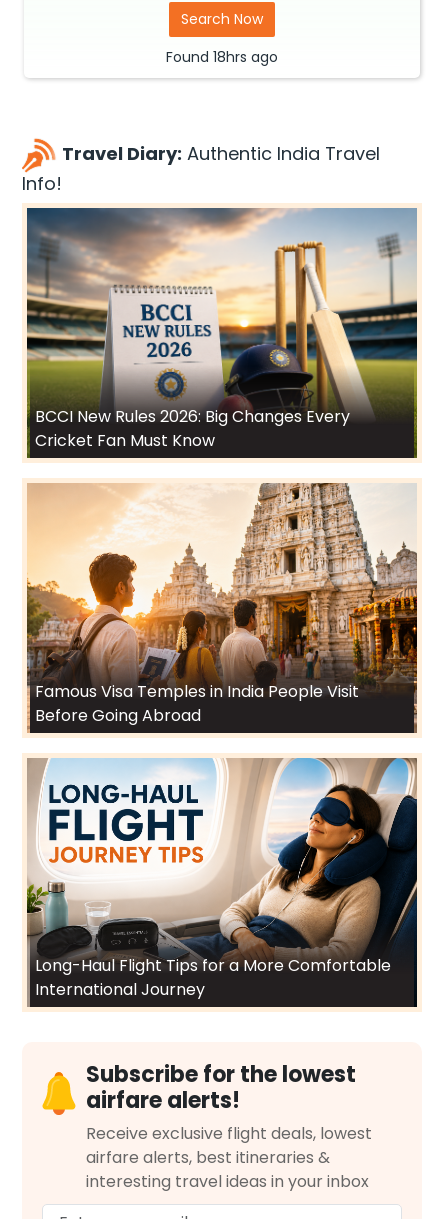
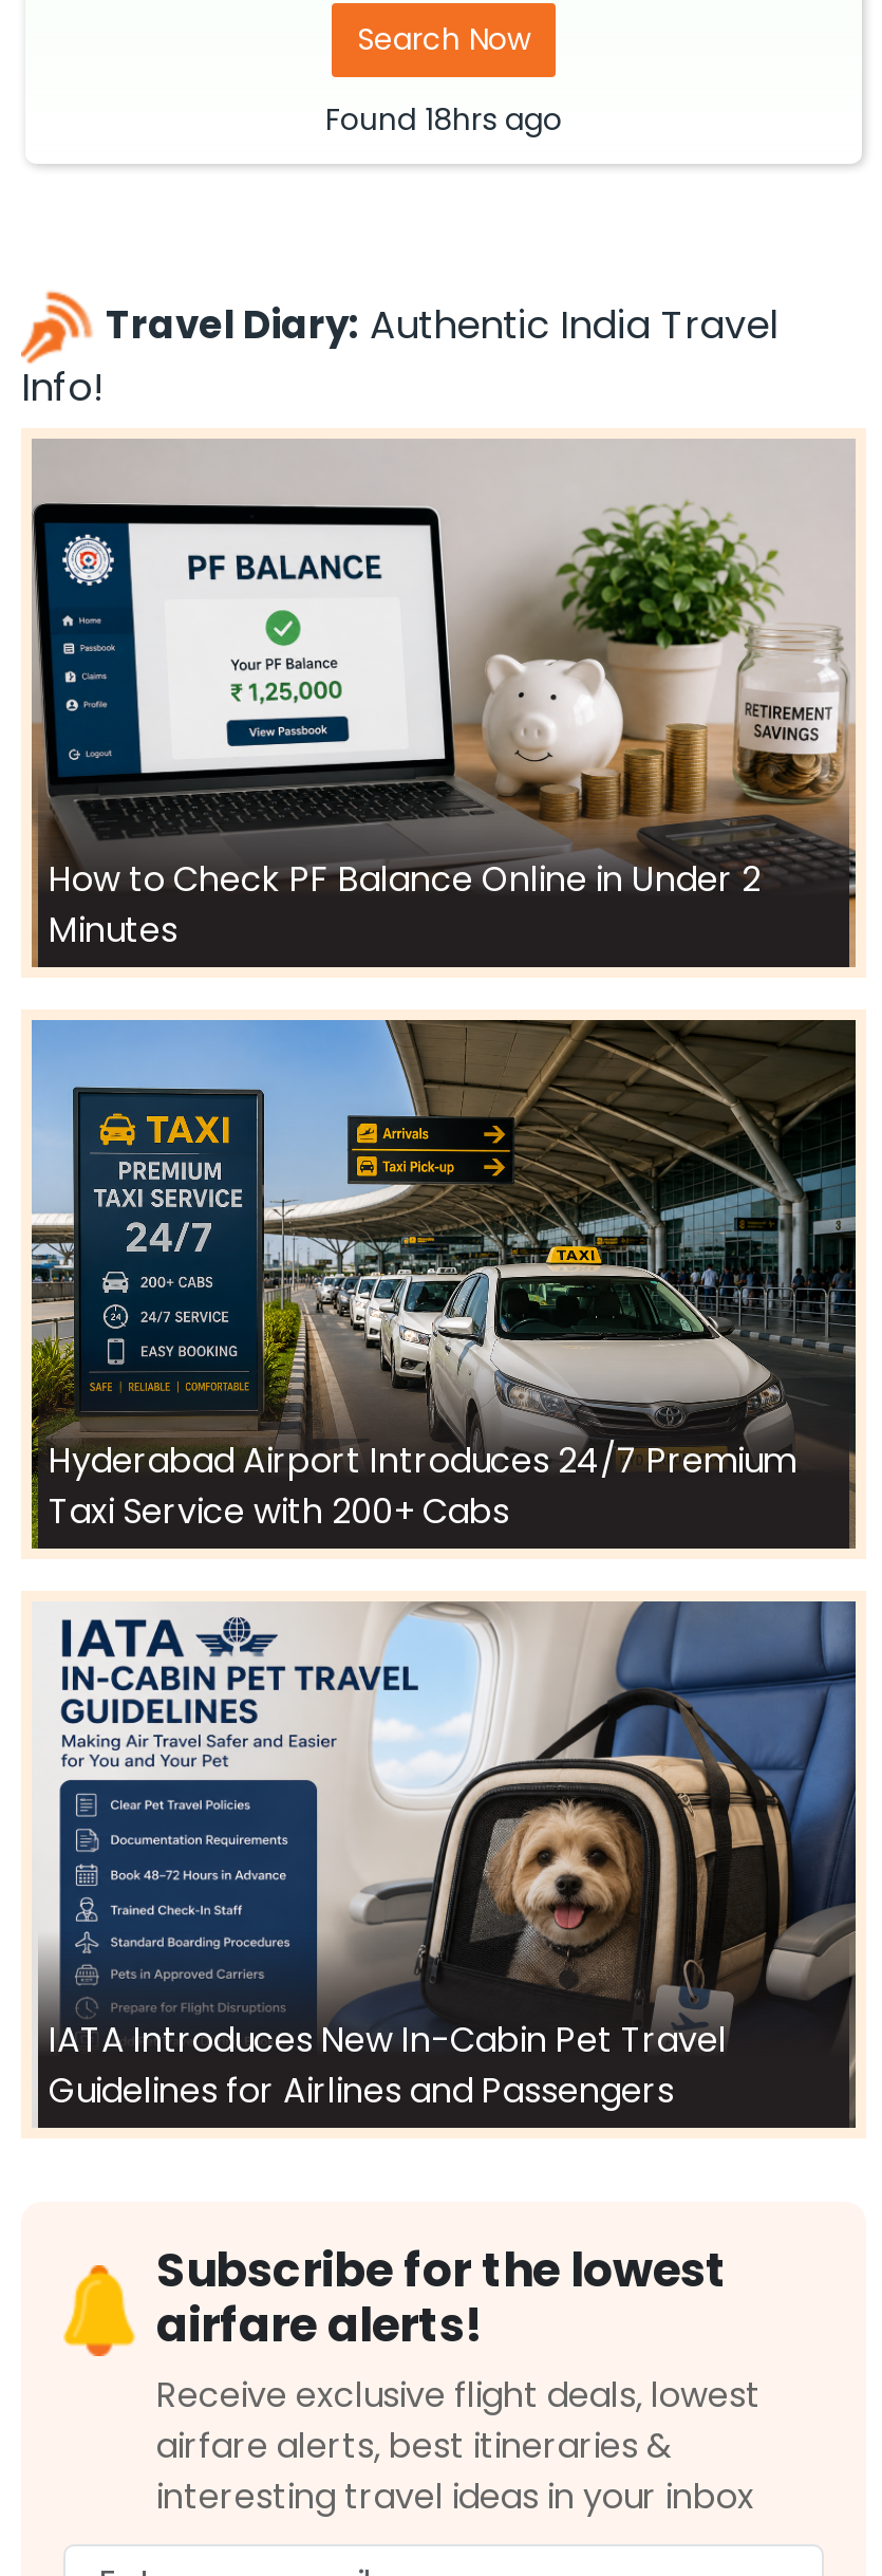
- [image]
- BCCI New Rules 2026: Big Changes Every
- Cricket Fan Must Know
+ [image]
+ How to Check PF Balance Online in Under 2
+ Minutes

- [image]
- Famous Visa Temples in India People Visit
- Before Going Abroad
+ [image]
+ Hyderabad Airport Introduces 24/7 Premium
+ Taxi Service with 200+ Cabs

- [image]
- Long-Haul Flight Tips for a More Comfortable
- International Journey
+ [image]
+ IATA Introduces New In-Cabin Pet Travel
+ Guidelines for Airlines and Passengers
